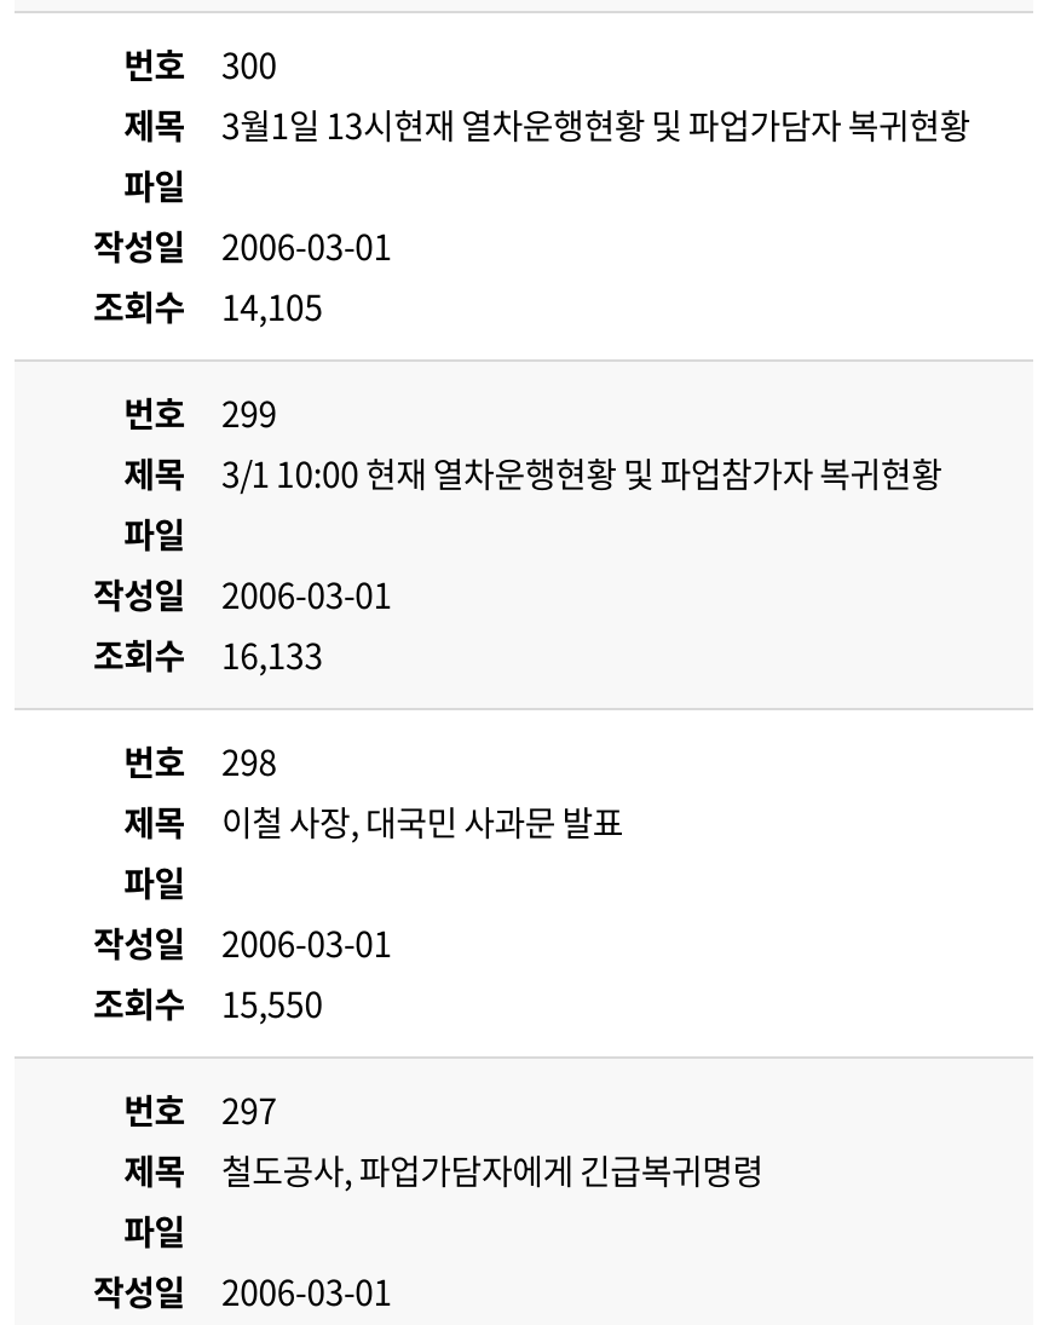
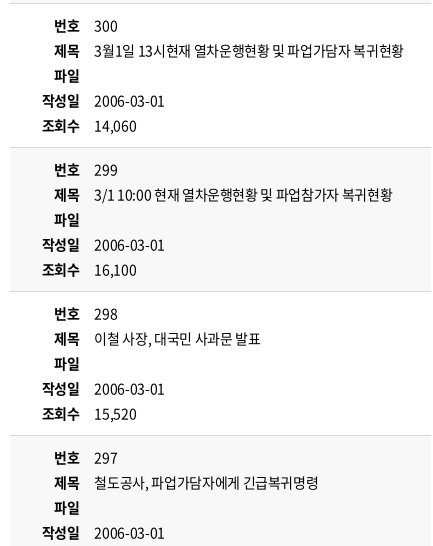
- 조회수 14,105
+ 조회수 14,060

- 조회수 16,133
+ 조회수 16,100

- 조회수 15,550
+ 조회수 15,520
